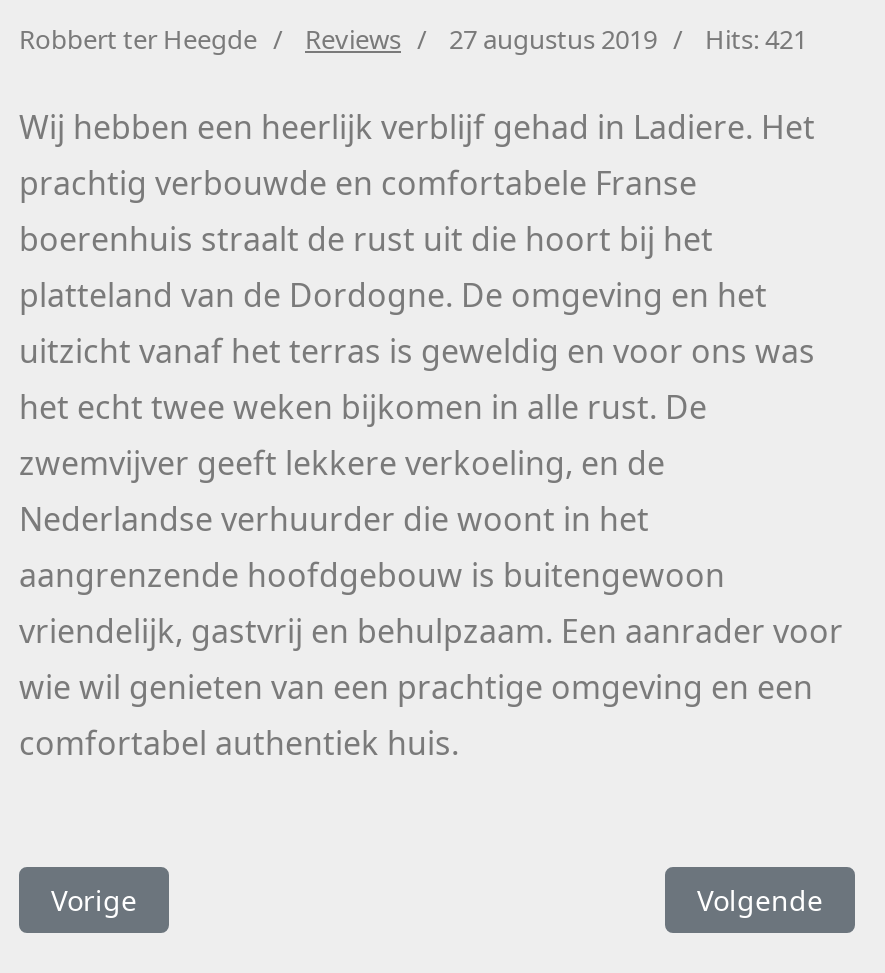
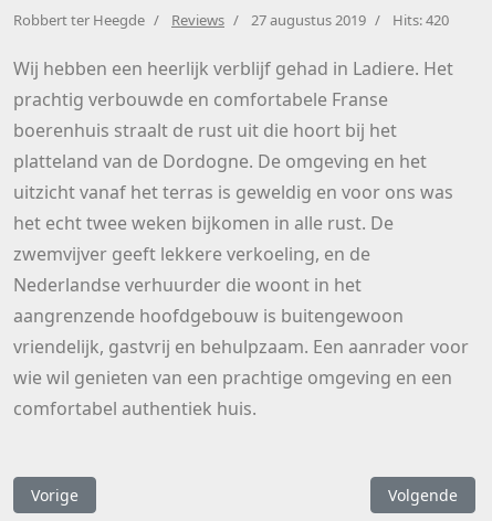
- Robbert ter Heegde Reviews 27 augustus 2019 Hits: 421
+ Robbert ter Heegde Reviews 27 augustus 2019 Hits: 420
